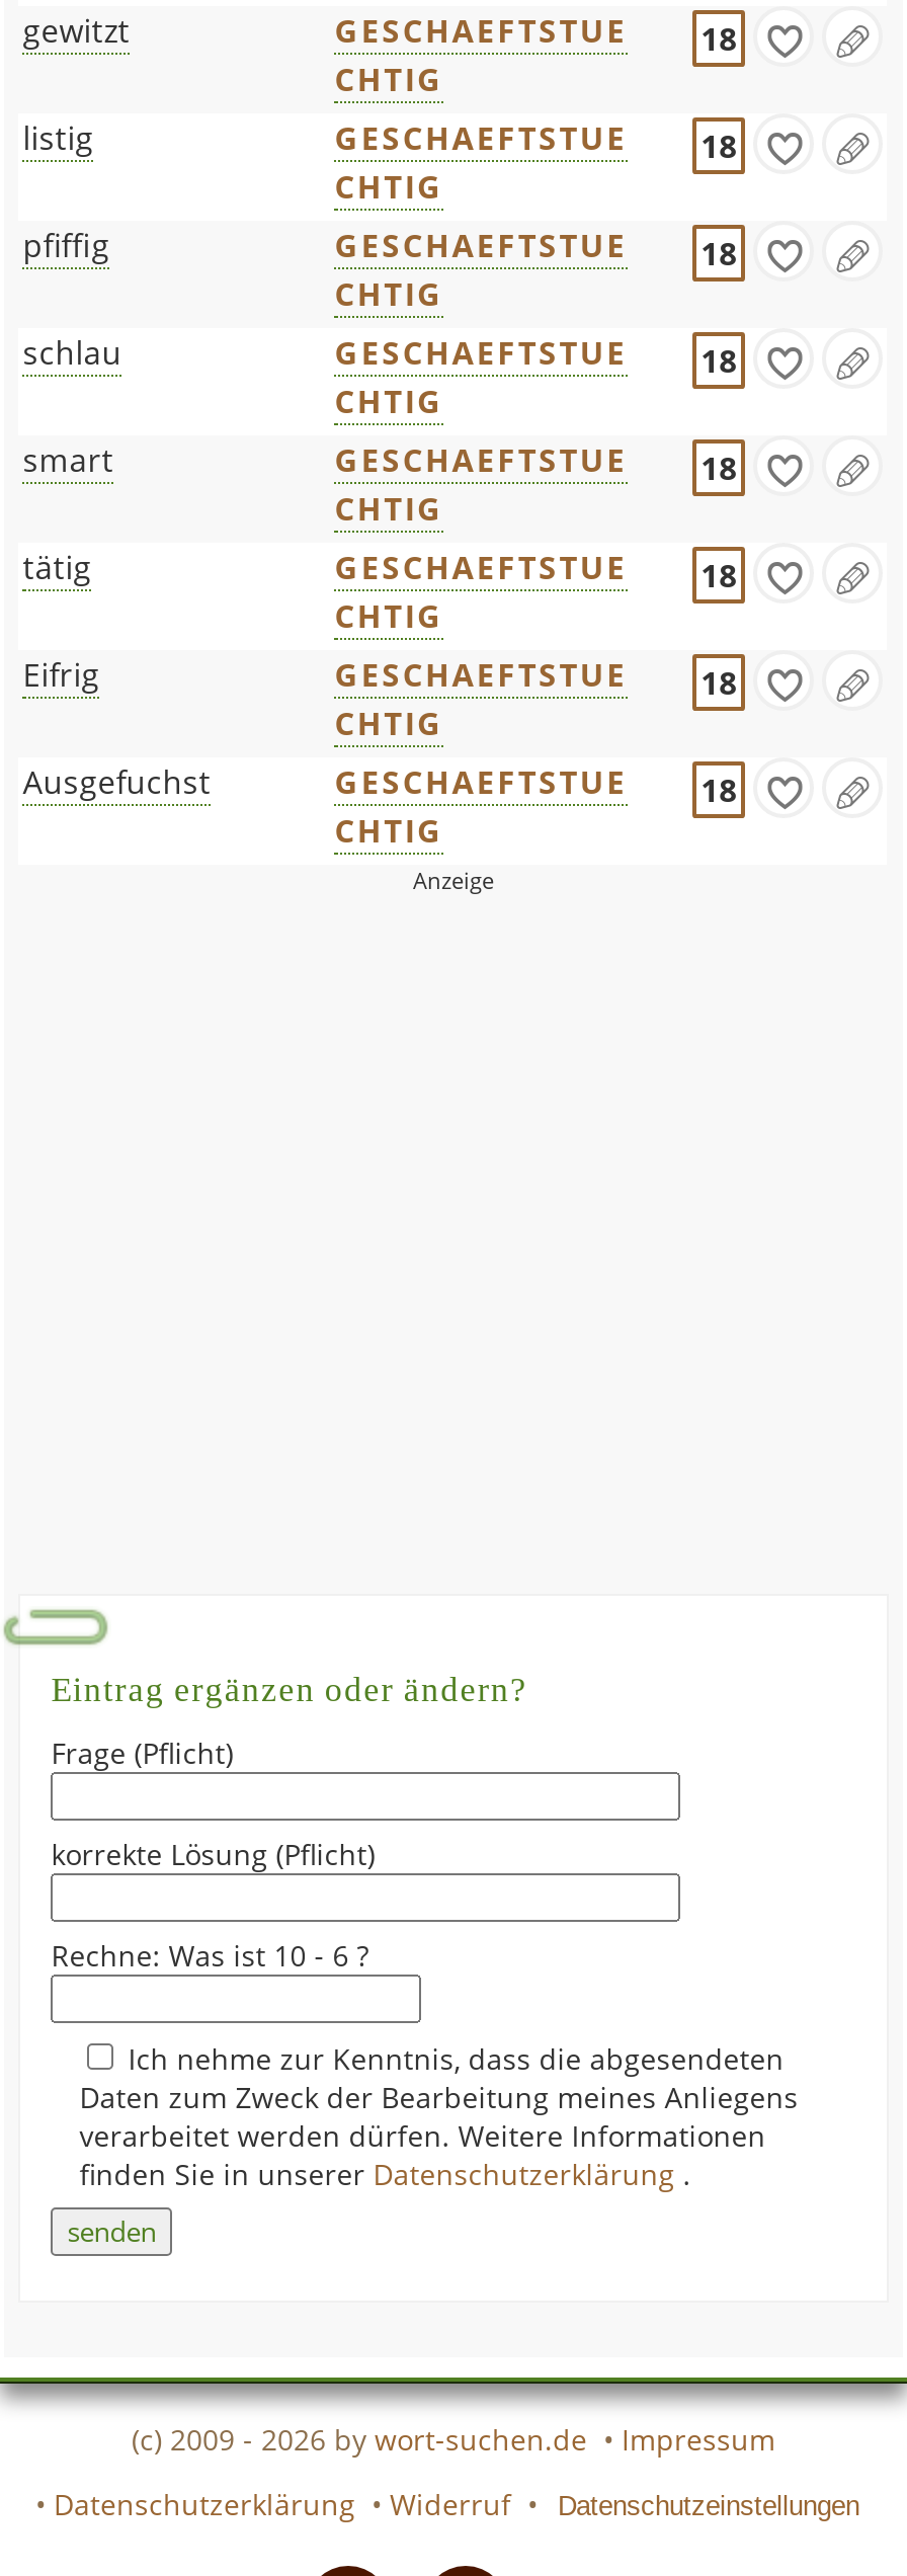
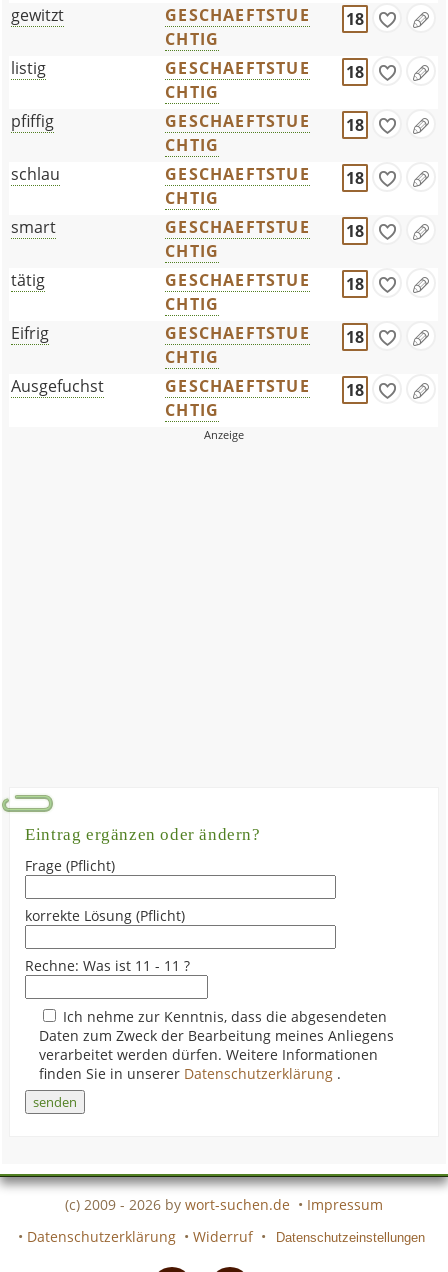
- Rechne: Was ist 10 - 6 ?
+ Rechne: Was ist 11 - 11 ?
